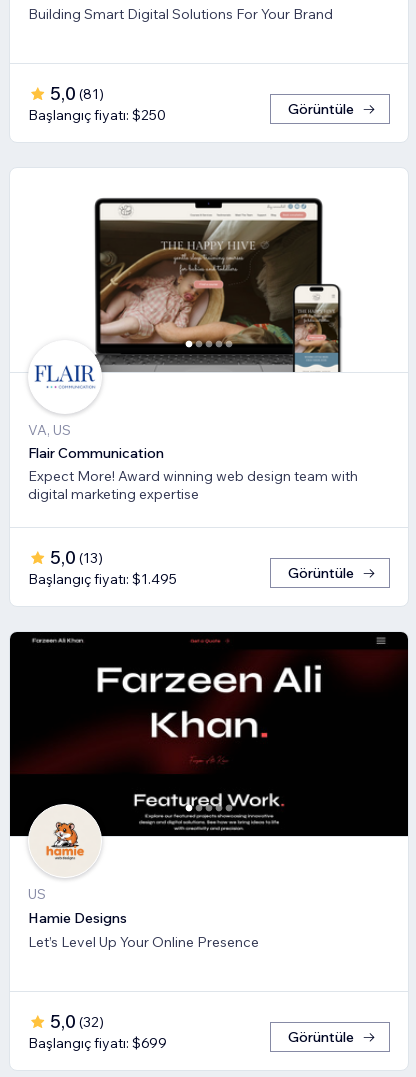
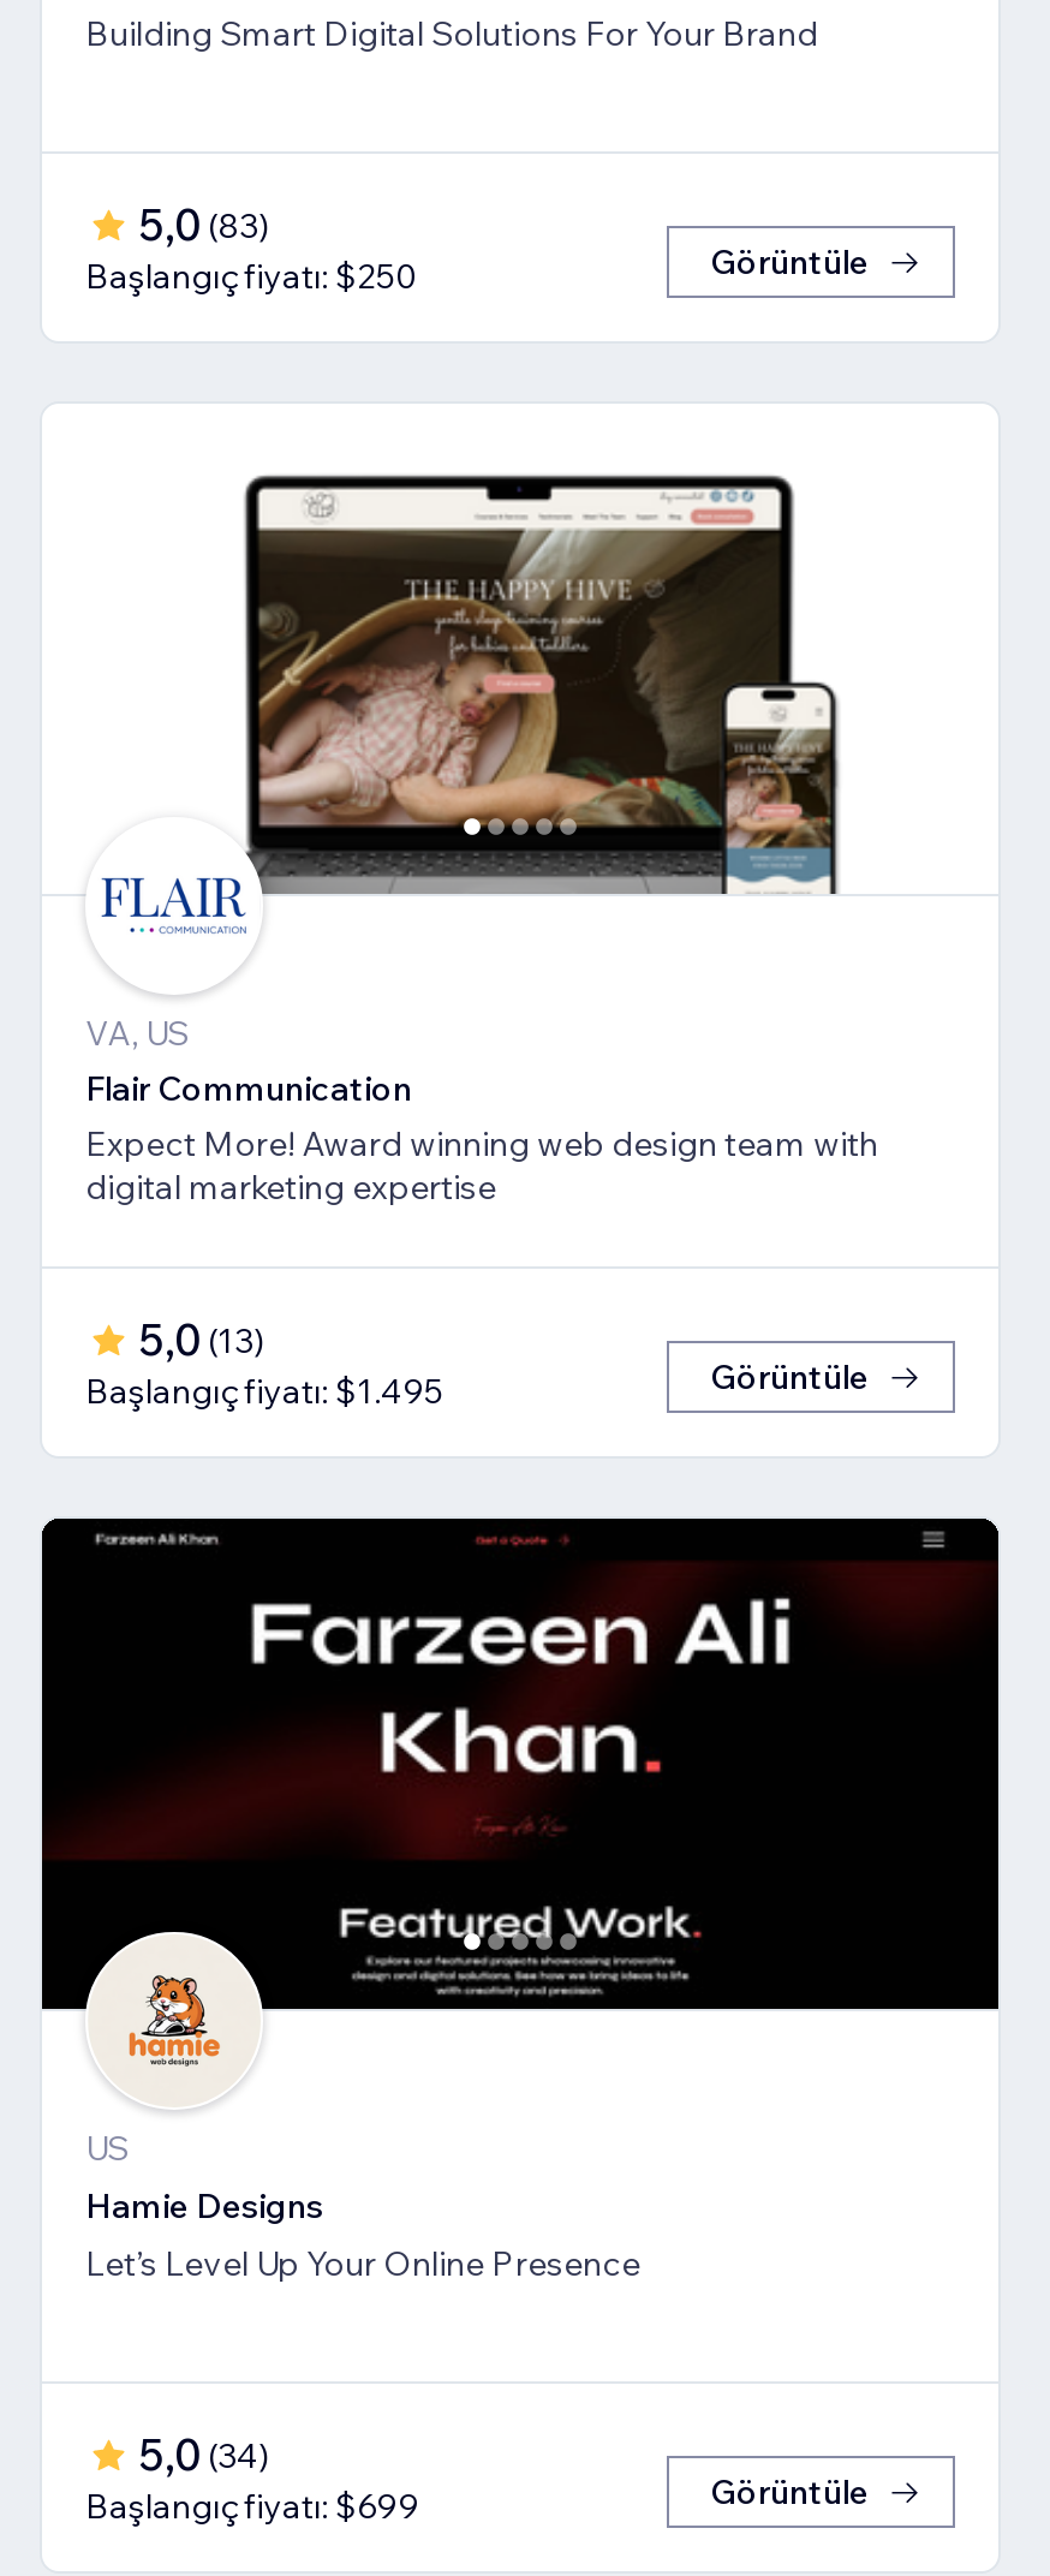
- 5,0 (81)
+ 5,0 (83)

- 5,0 (32)
+ 5,0 (34)
